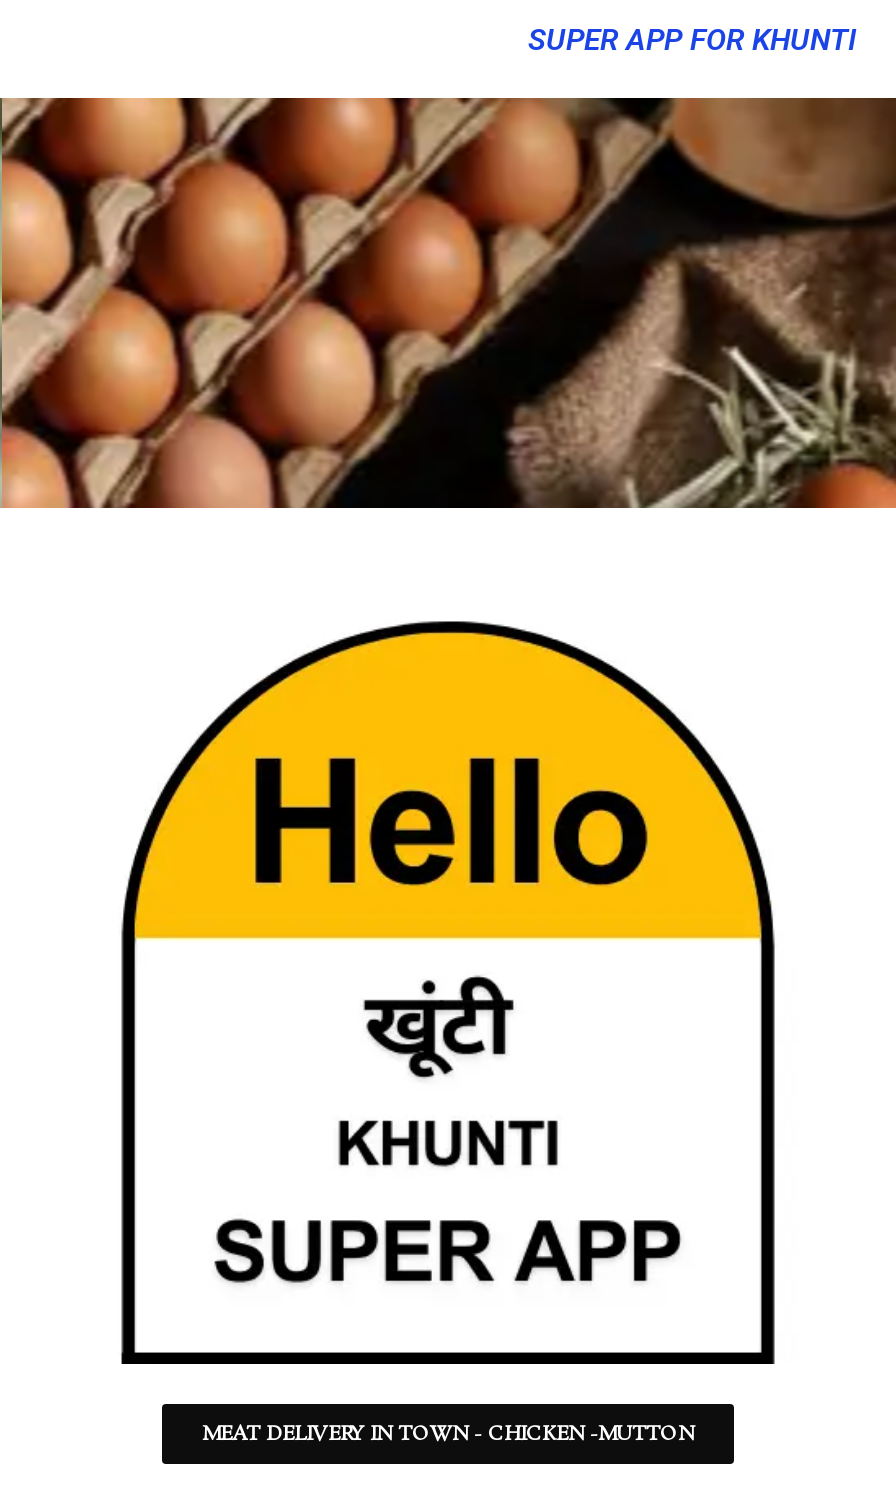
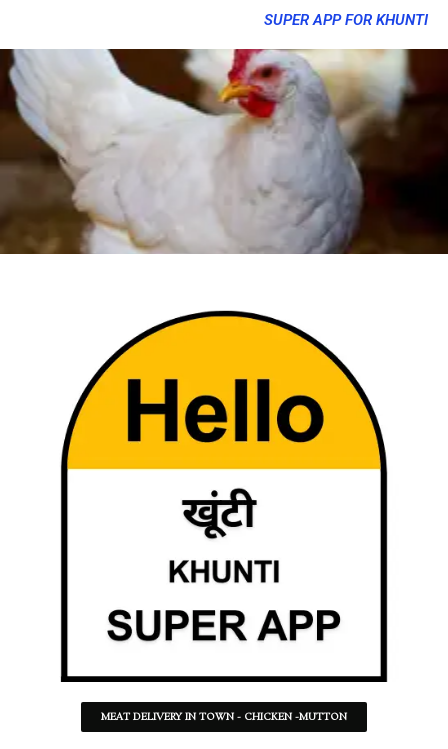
- [image]
+ [image]
